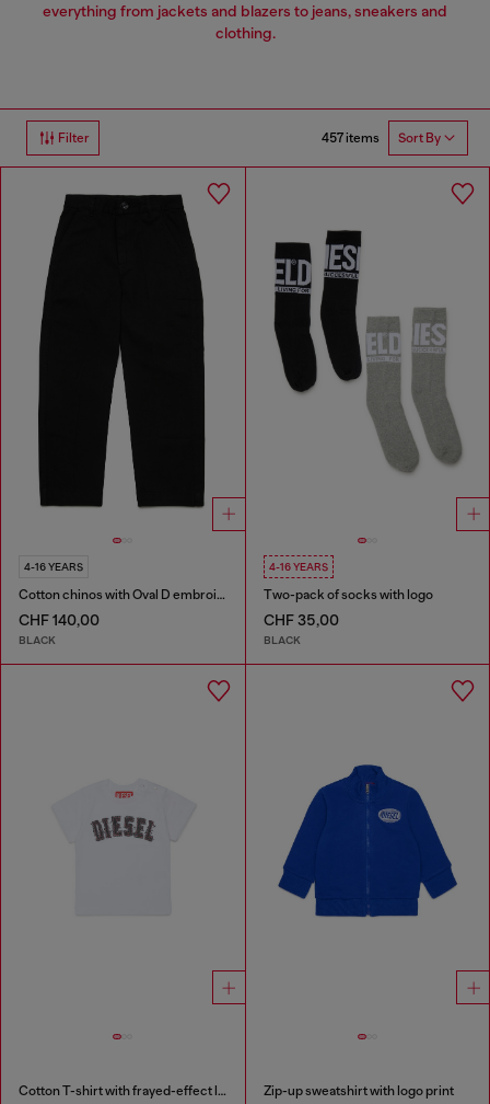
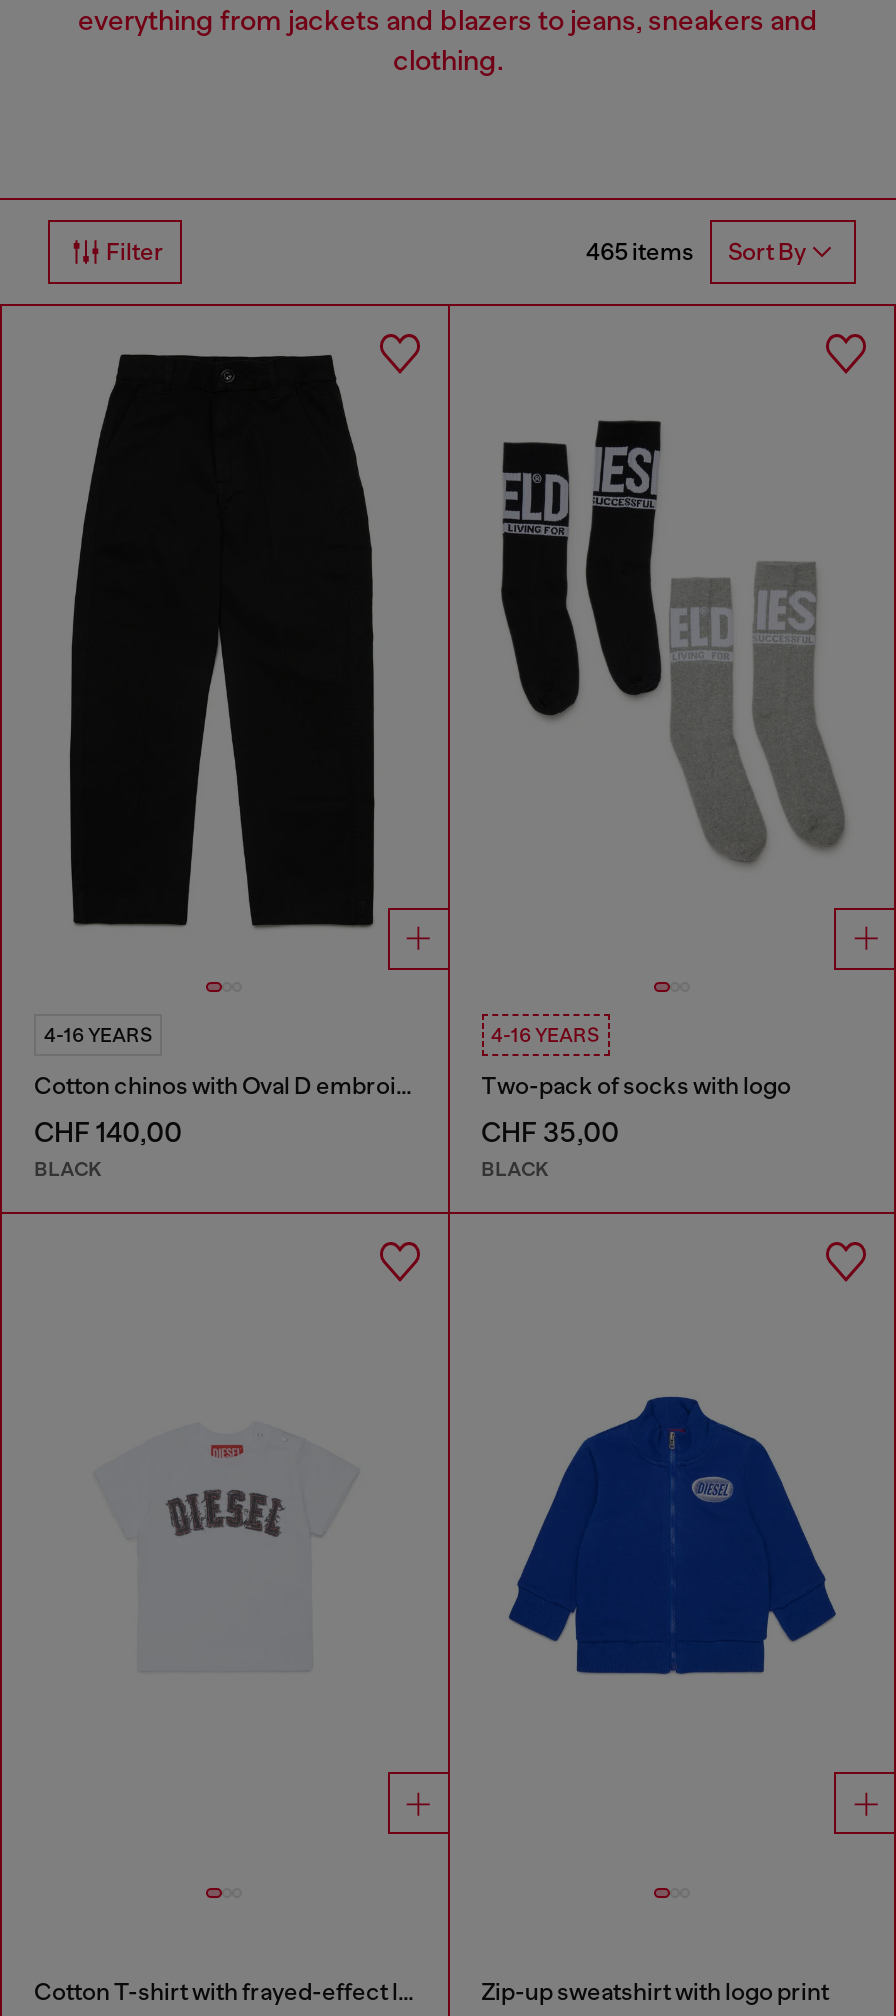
- 457 items Sort By
+ 465 items Sort By
